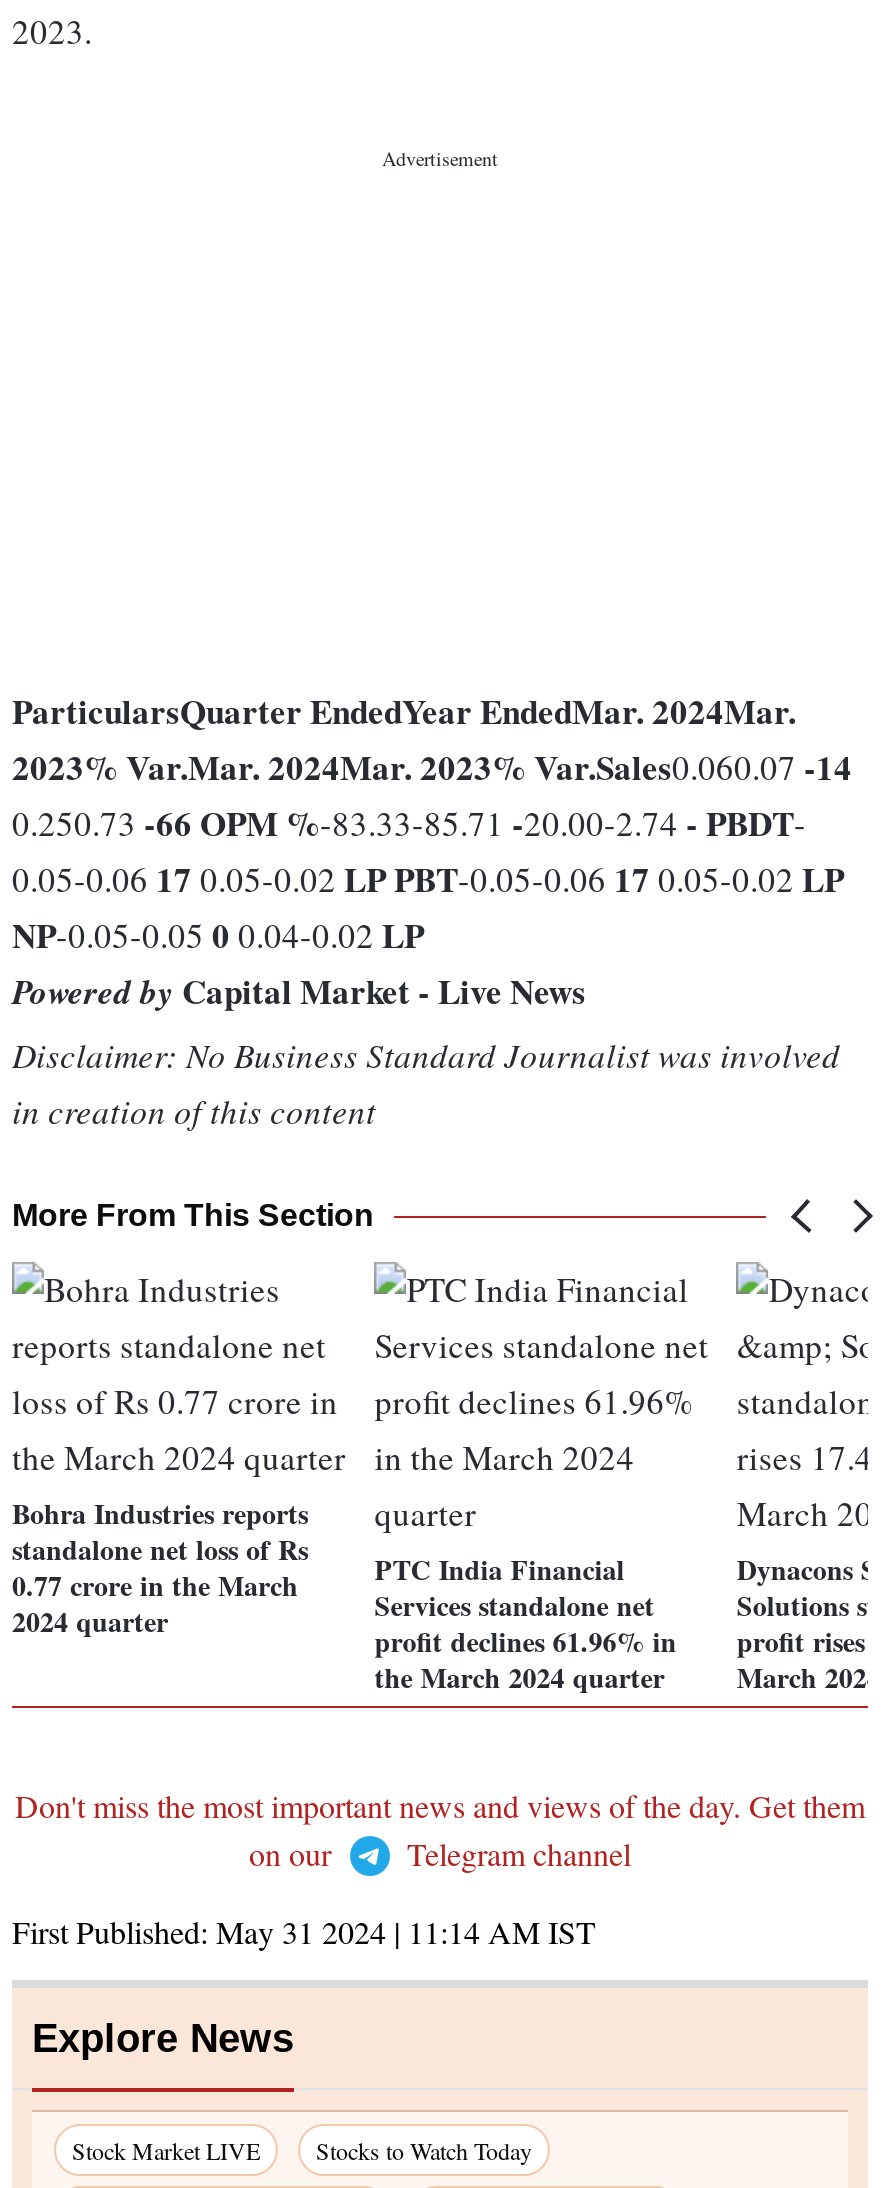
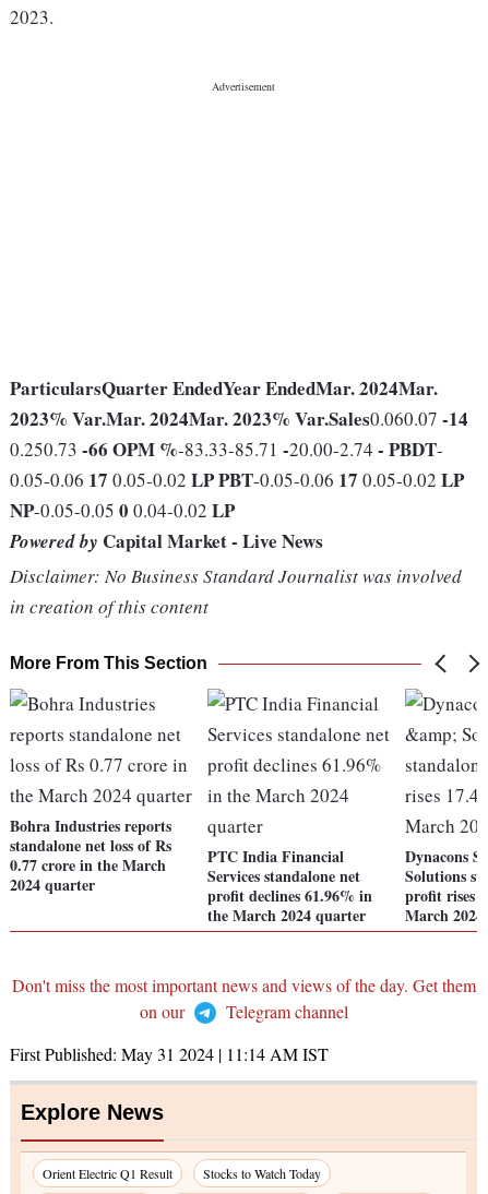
- Stock Market LIVE
+ Orient Electric Q1 Result
